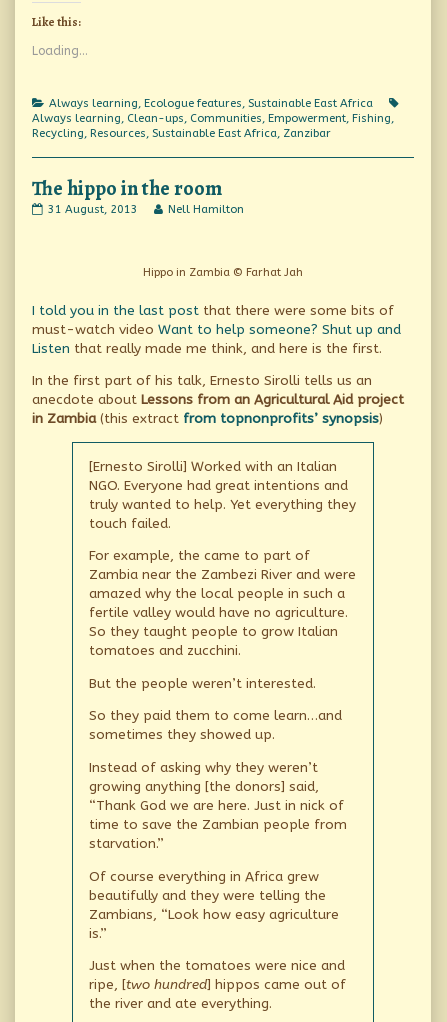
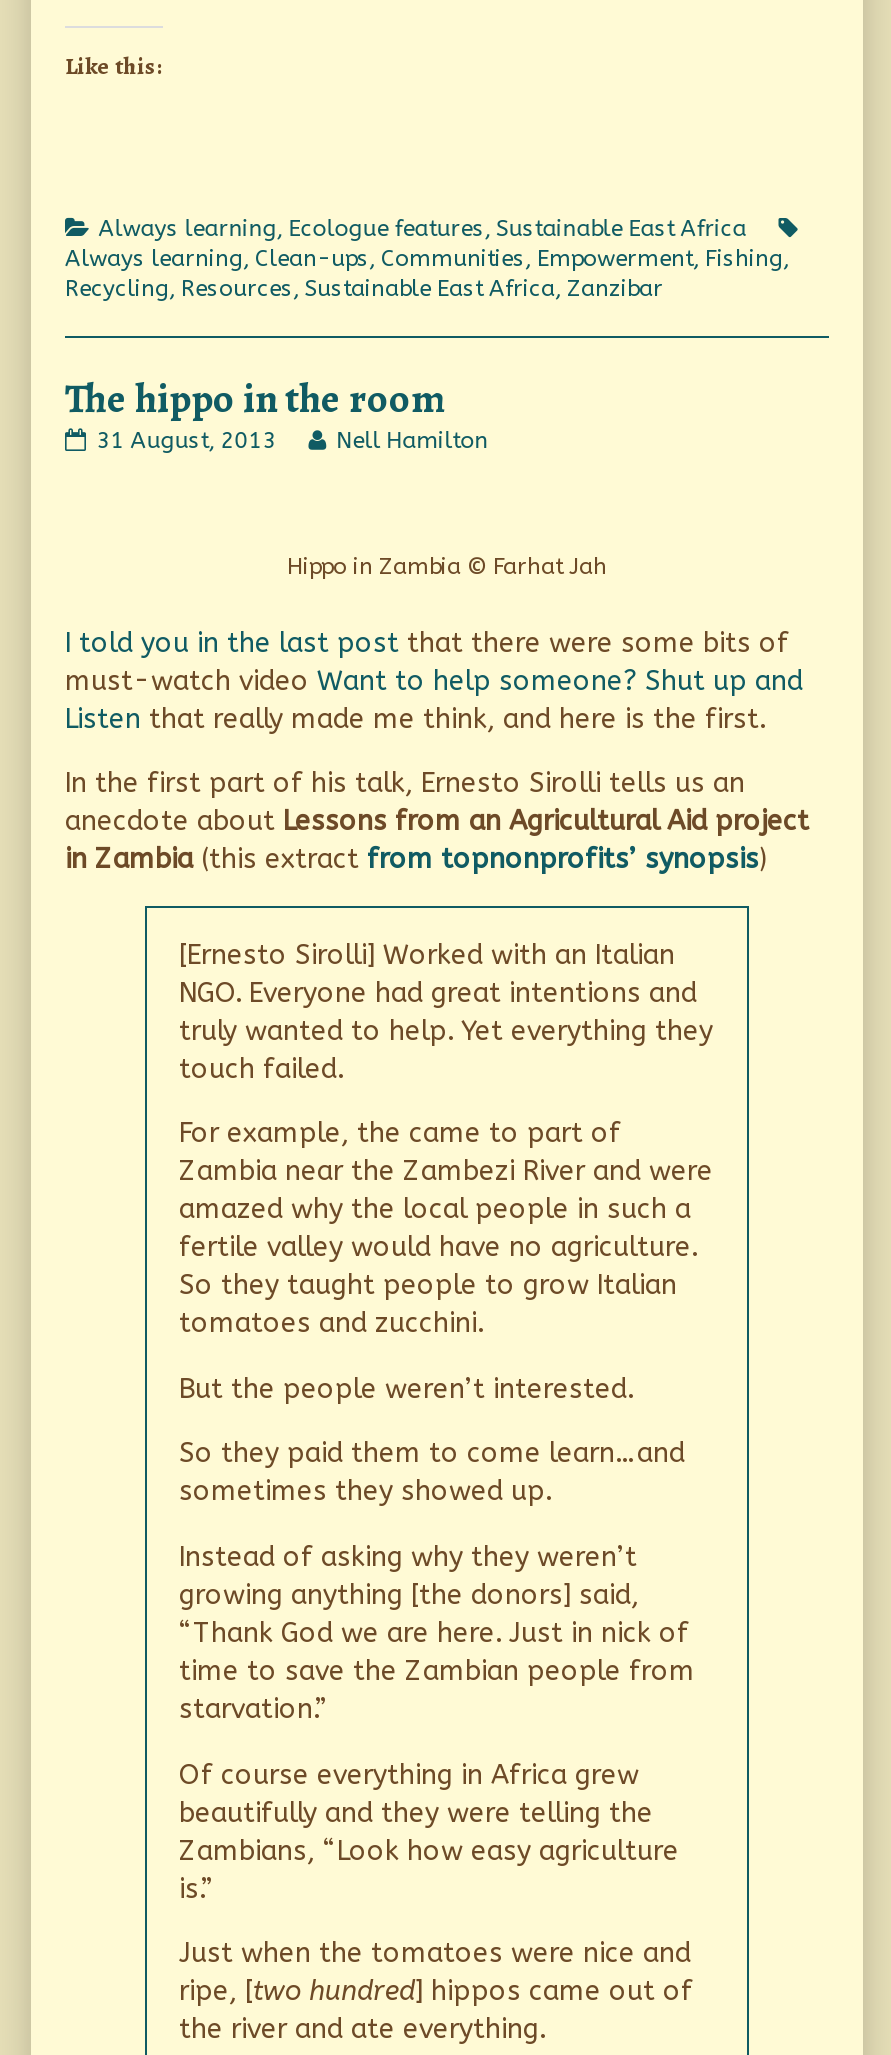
- Loading...
